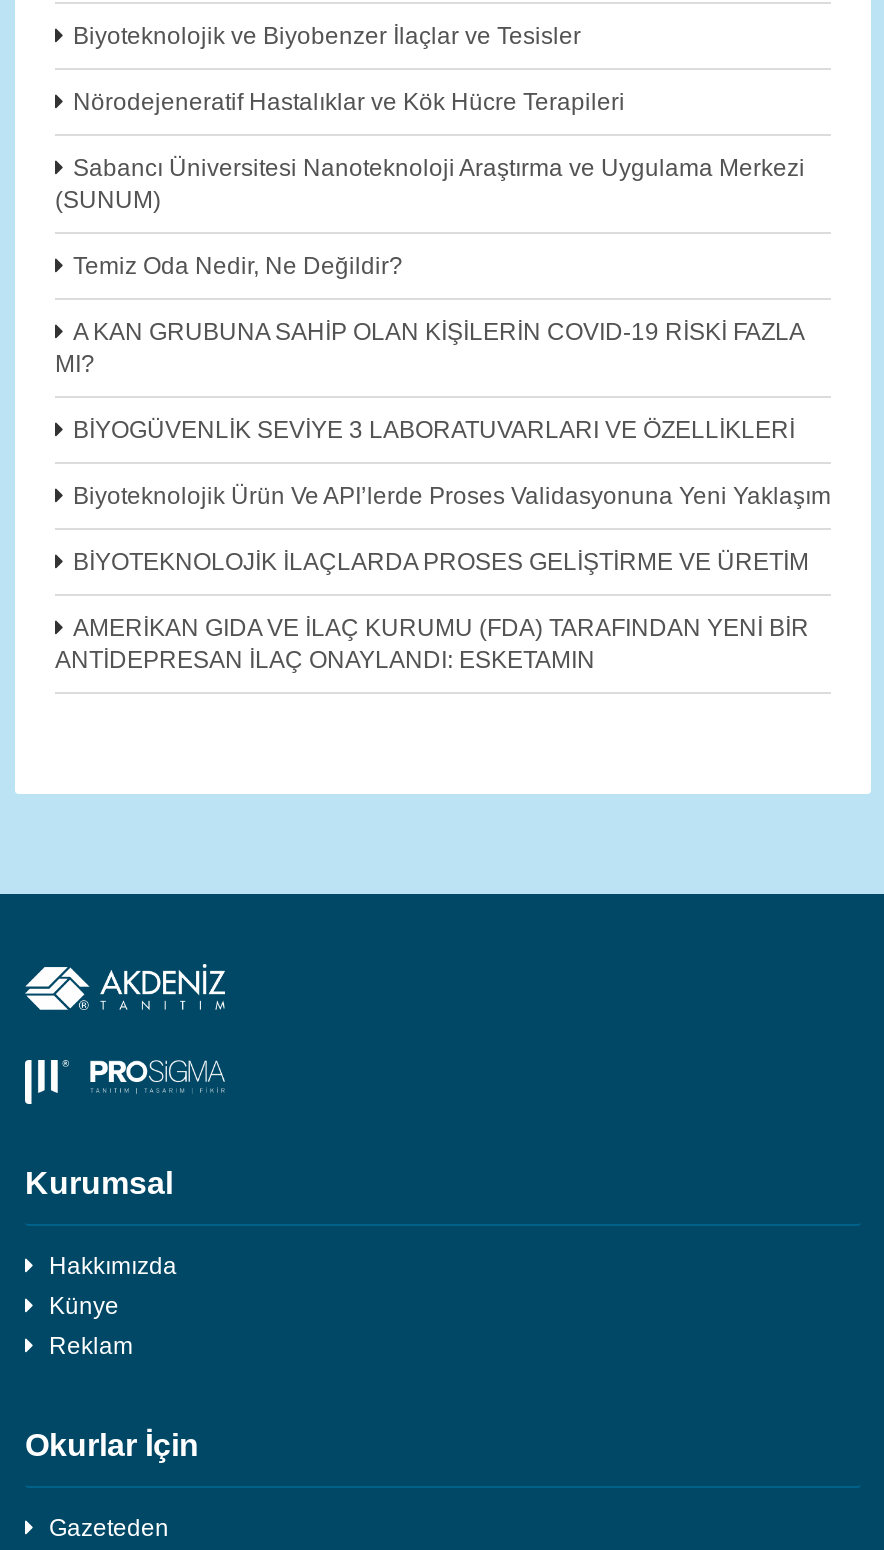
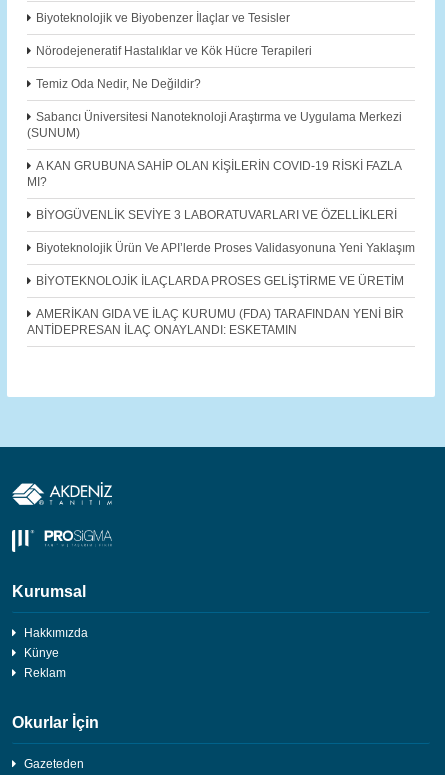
moved down: Sabancı Üniversitesi Nanoteknoloji Araştırma ve Uygulama Merkezi | (SUNUM)

moved up: Temiz Oda Nedir, Ne Değildir?
